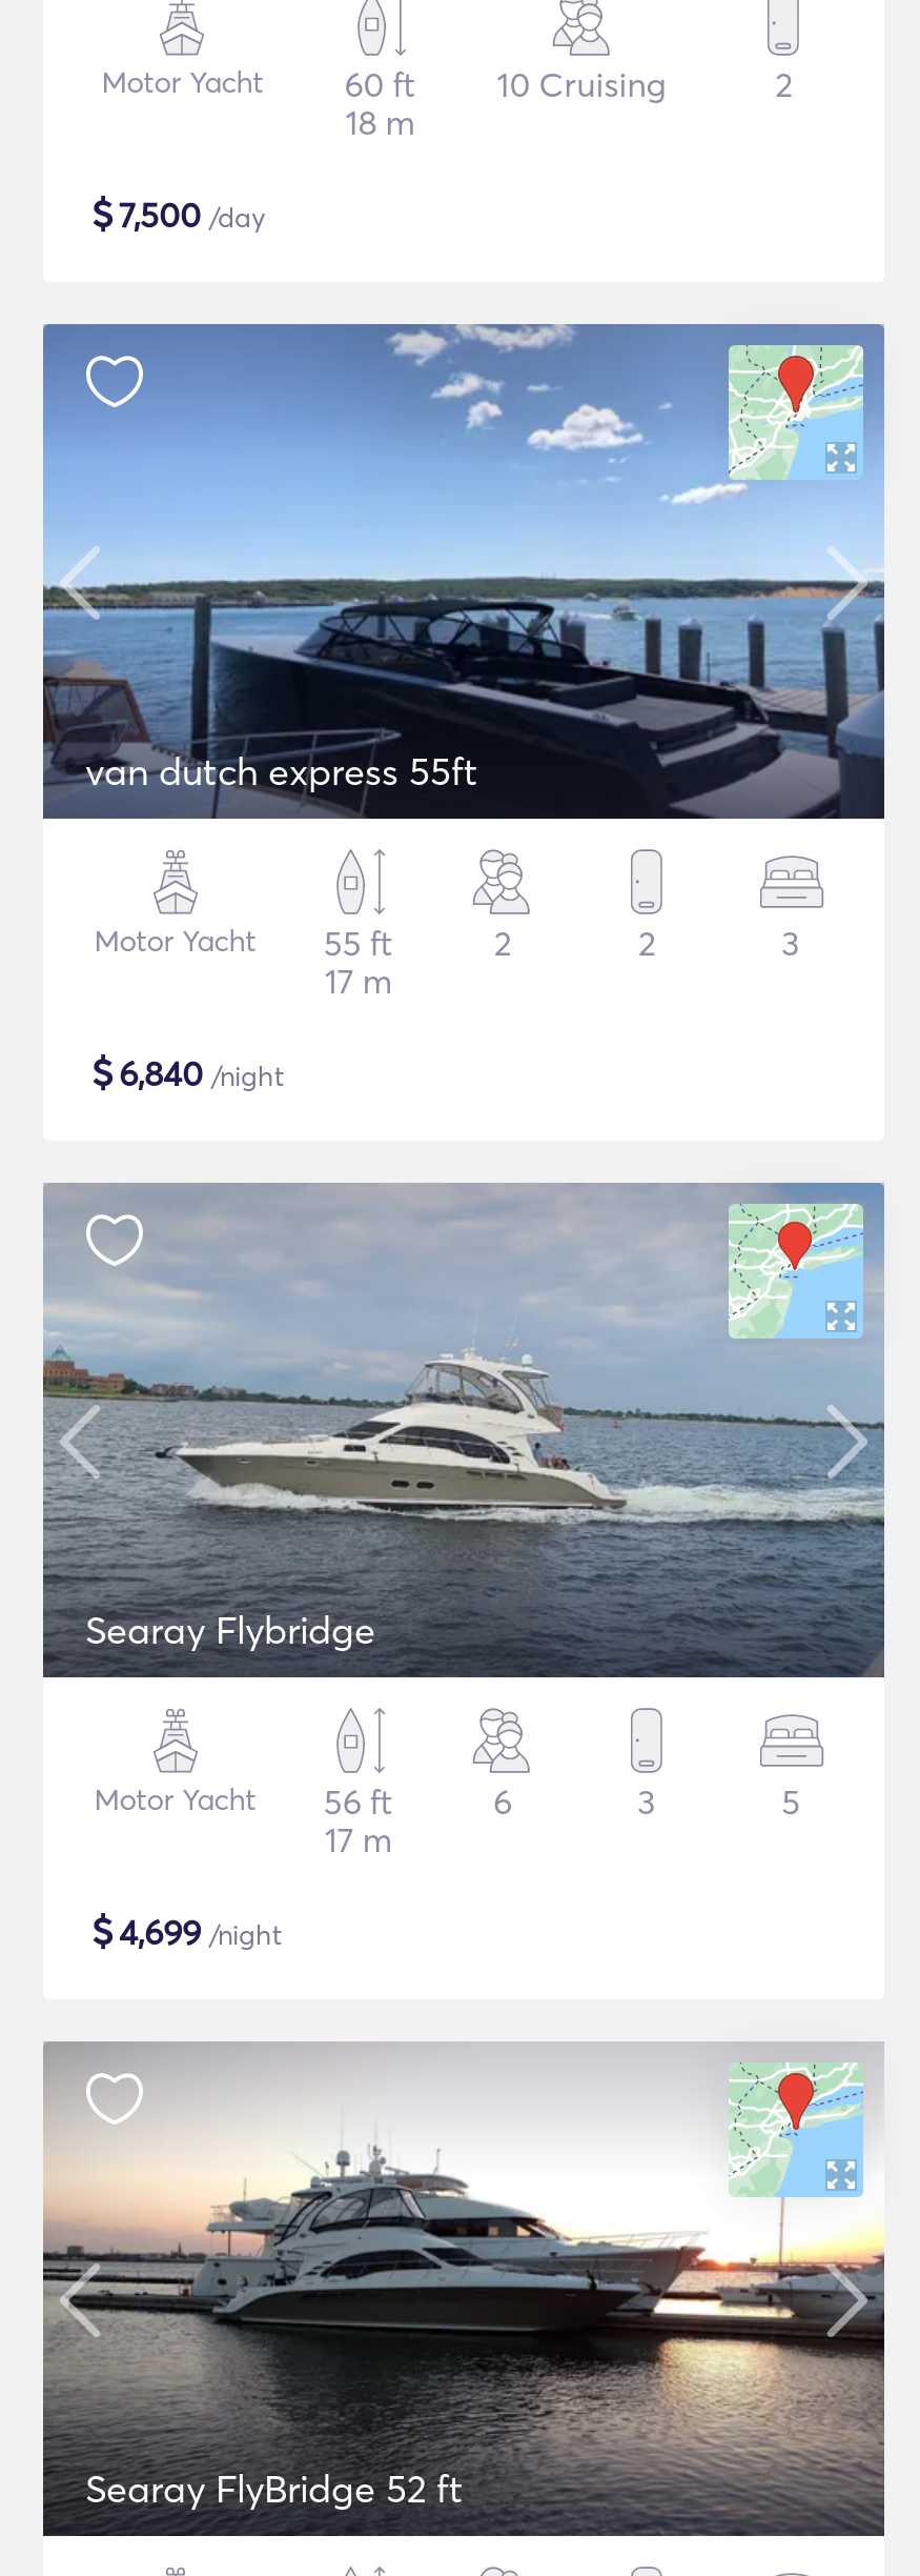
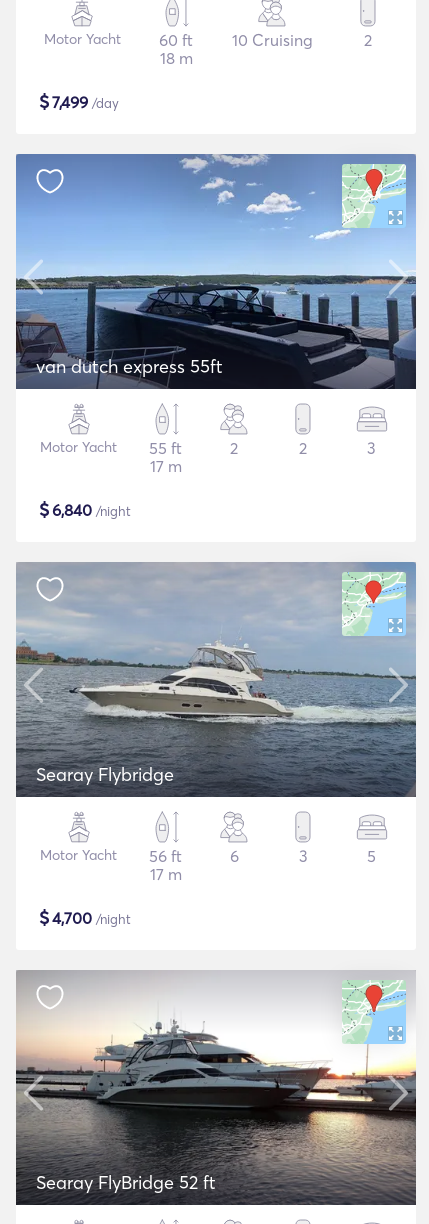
- $7,500 /day
+ $7,499 /day

- $4,699 /night
+ $4,700 /night
